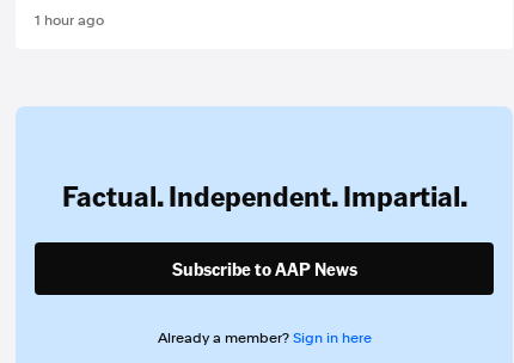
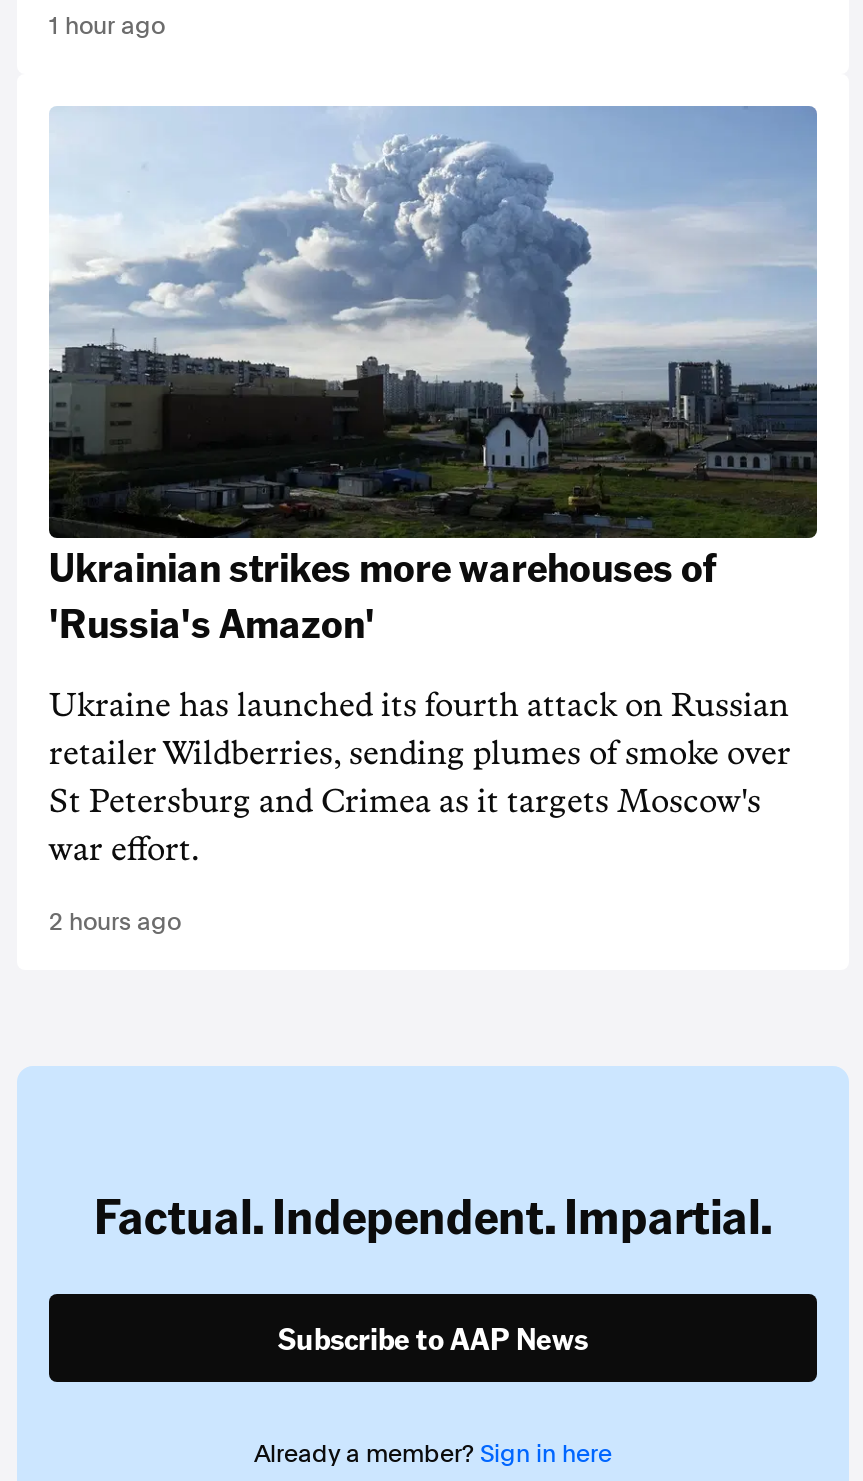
+ [image]
+ Ukrainian strikes more warehouses of
+ 'Russia's Amazon'
+ Ukraine has launched its fourth attack on Russian
+ retailer Wildberries, sending plumes of smoke over
+ St Petersburg and Crimea as it targets Moscow's
+ war effort.
+ 2 hours ago
